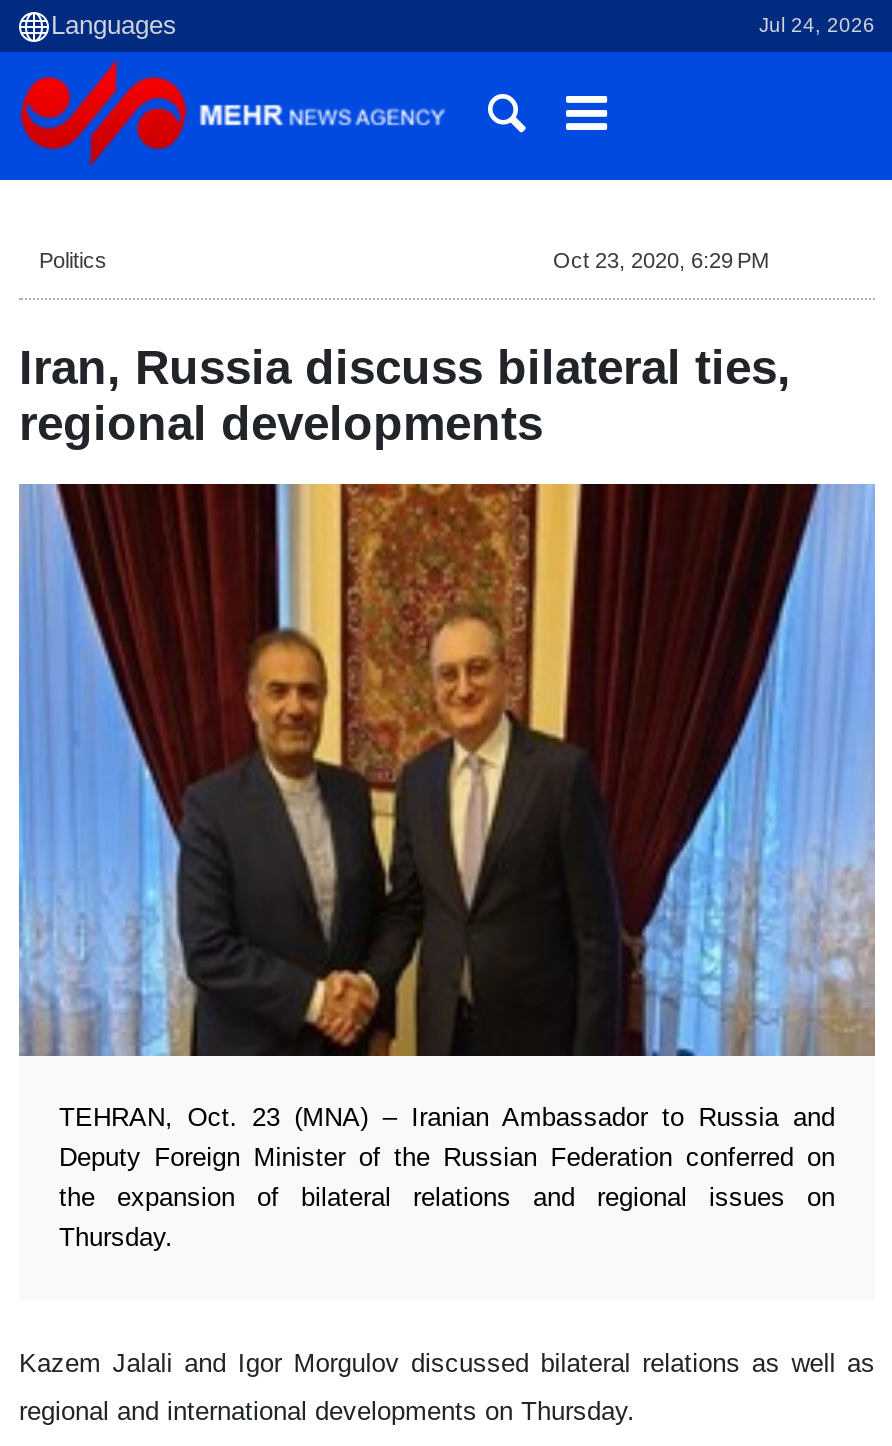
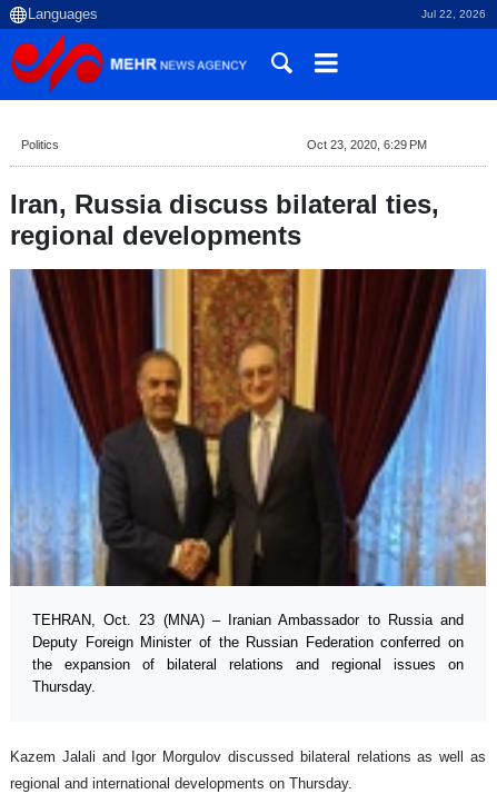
- Jul 24, 2026
+ Jul 22, 2026
